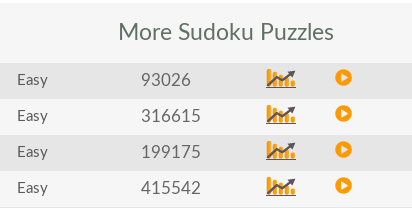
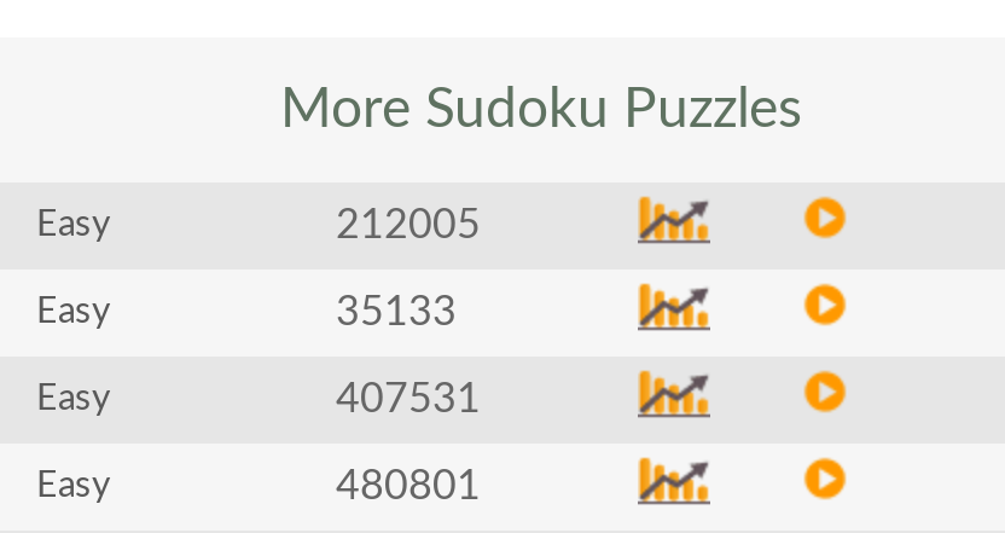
- 93026
+ 212005

- 316615
+ 35133

- 199175
+ 407531

- 415542
+ 480801
